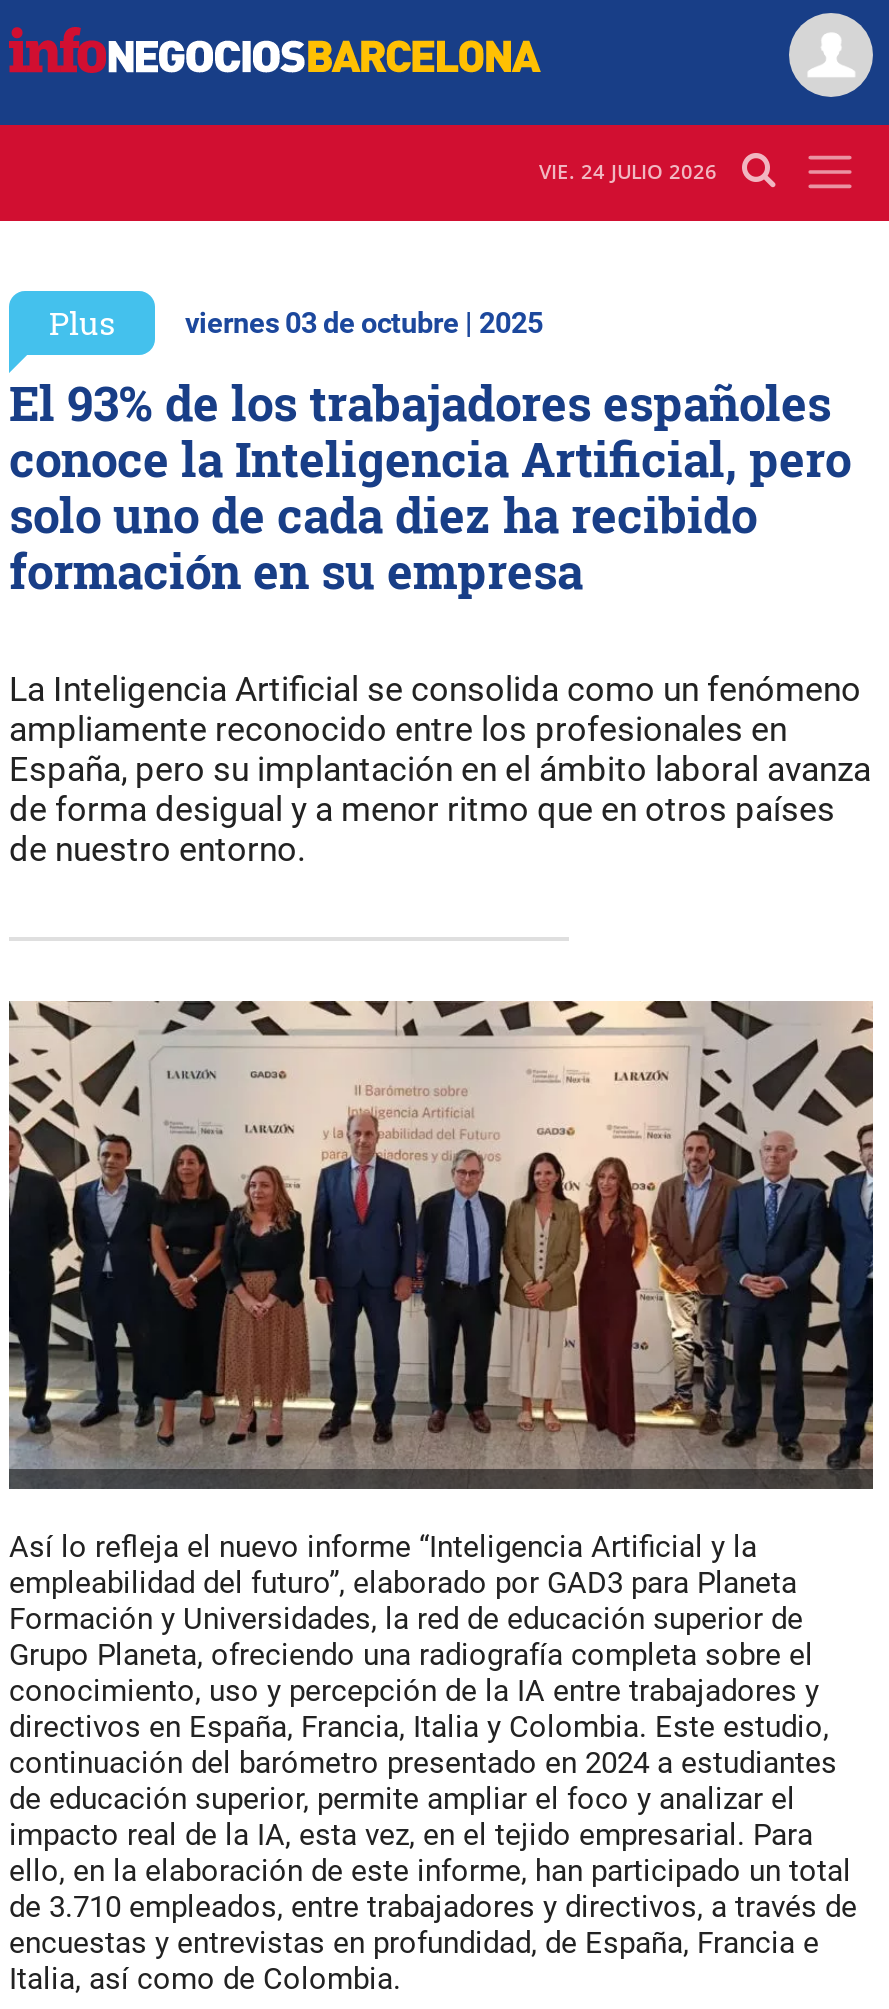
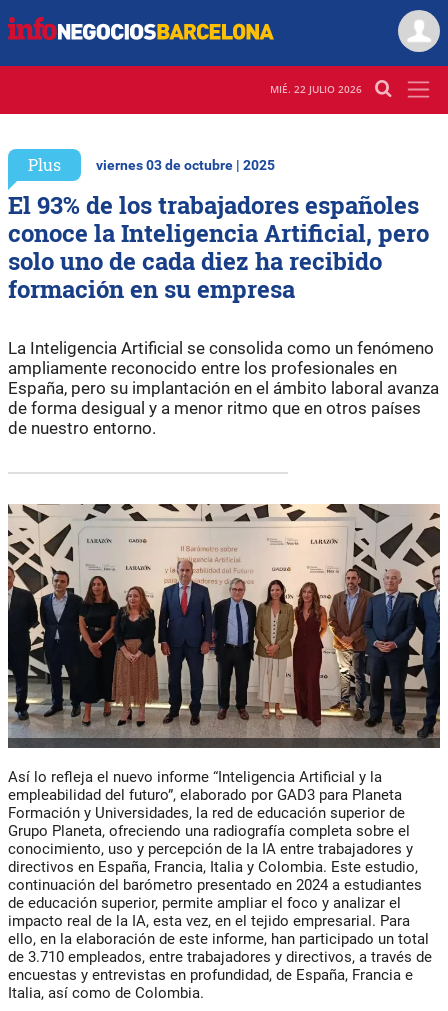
- VIE. 24 JULIO 2026
+ MIÉ. 22 JULIO 2026
